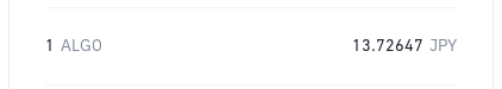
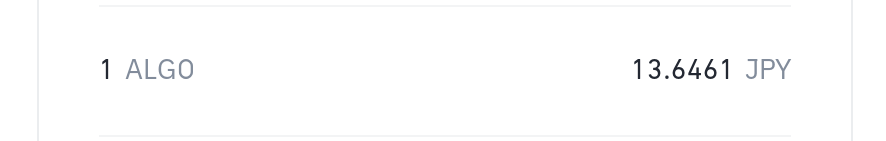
- 13.72647 JPY
+ 13.6461 JPY
